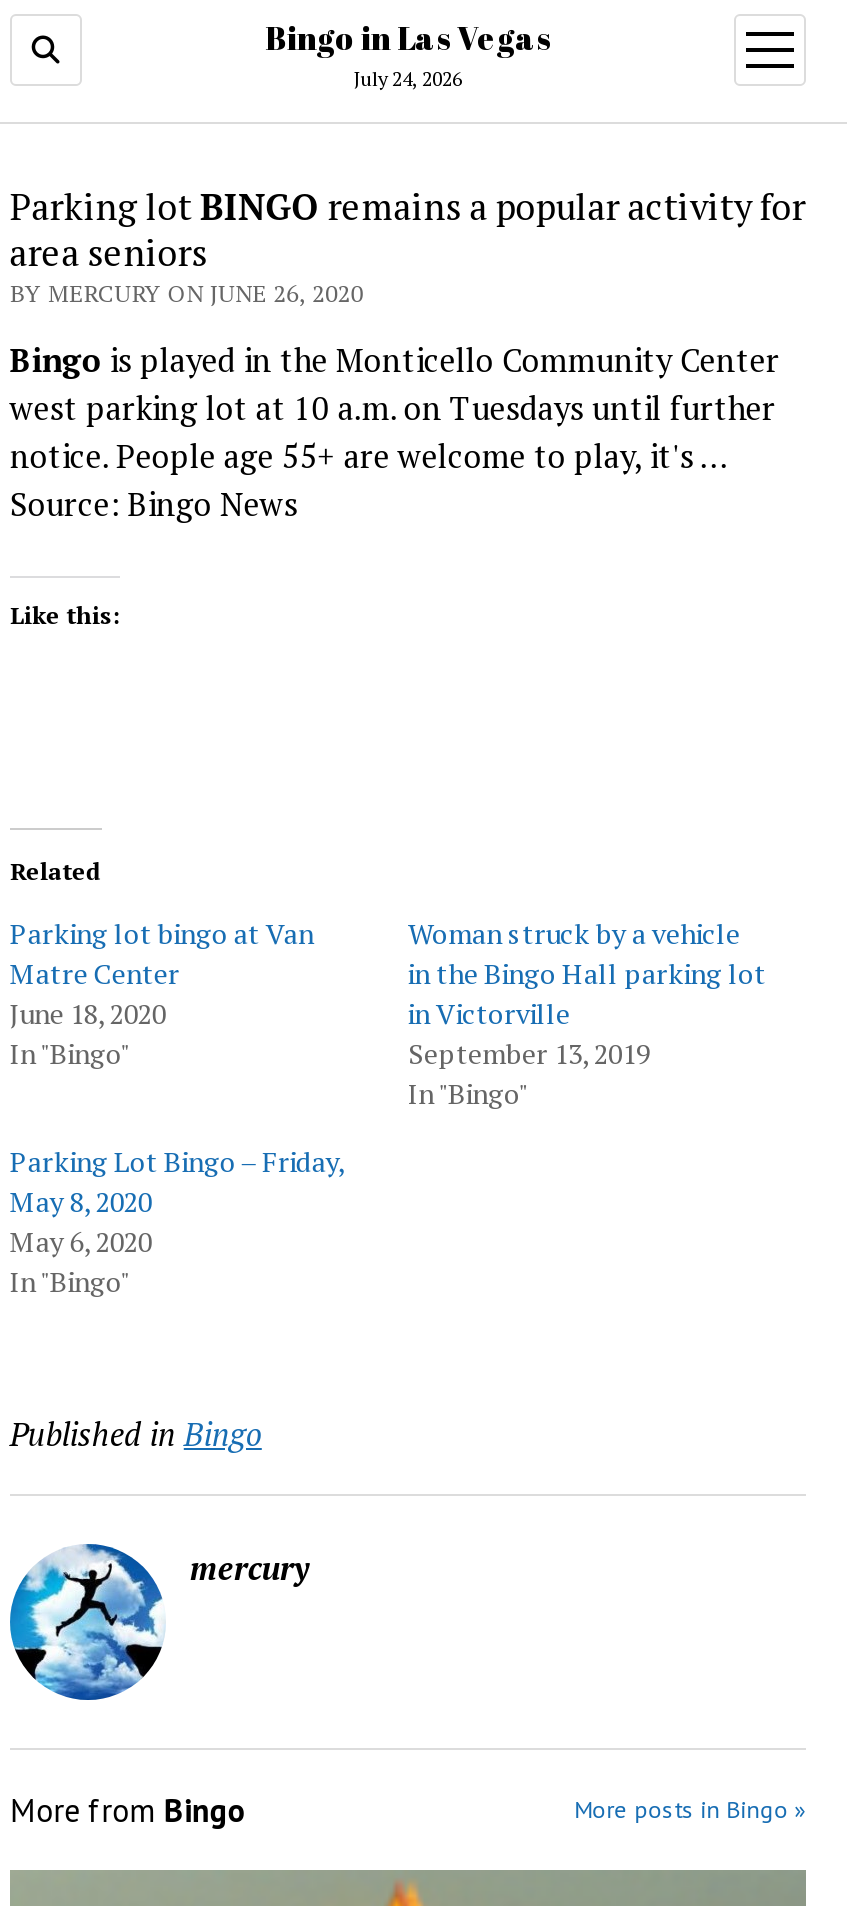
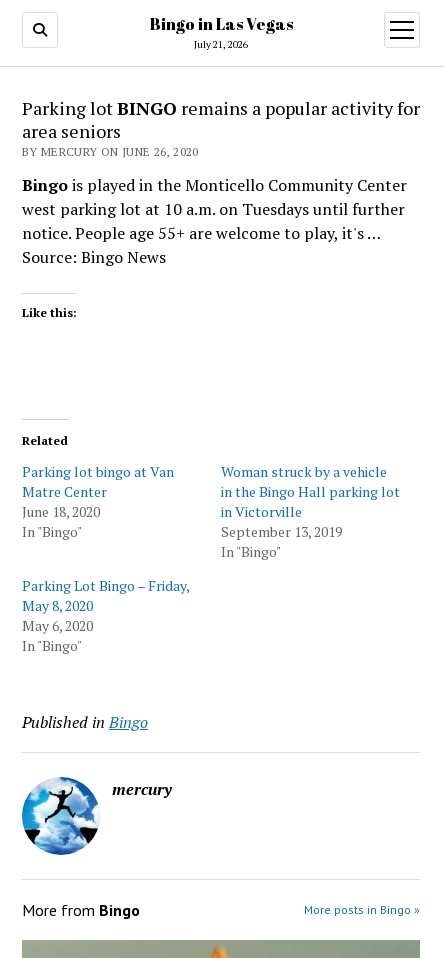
- July 24, 2026
+ July 21, 2026
